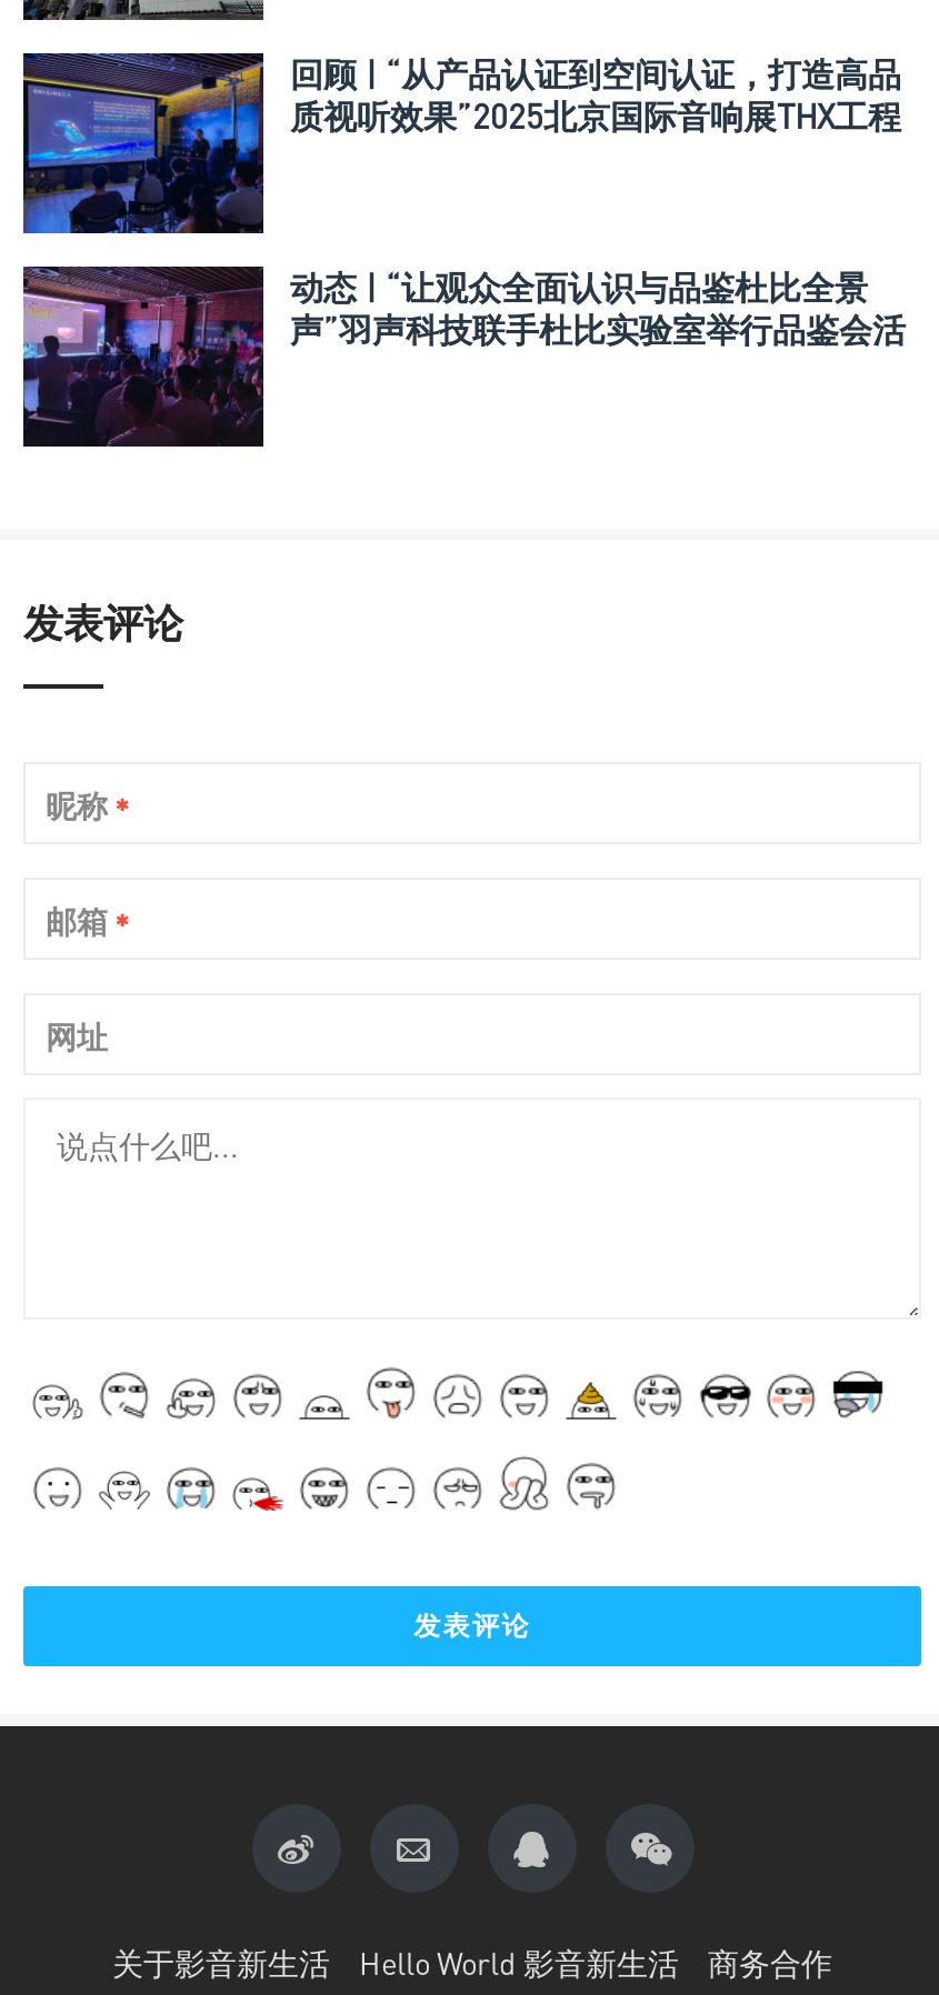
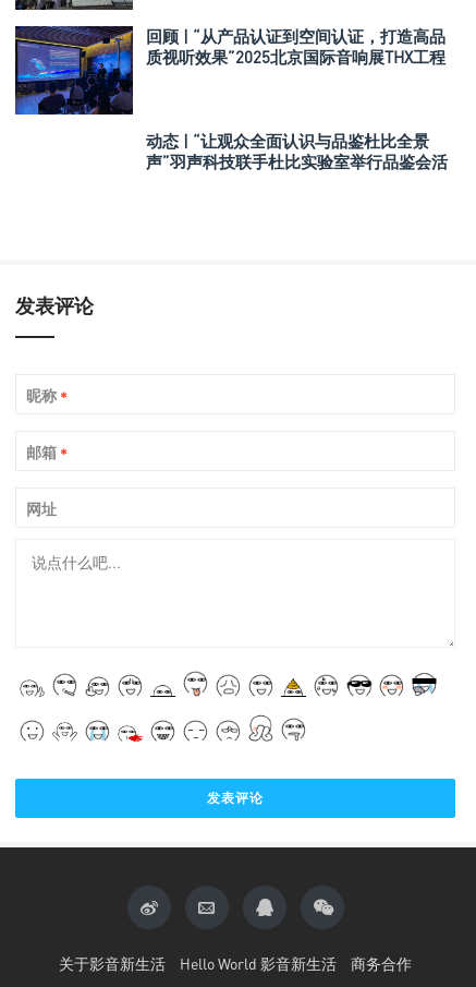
- [image]
